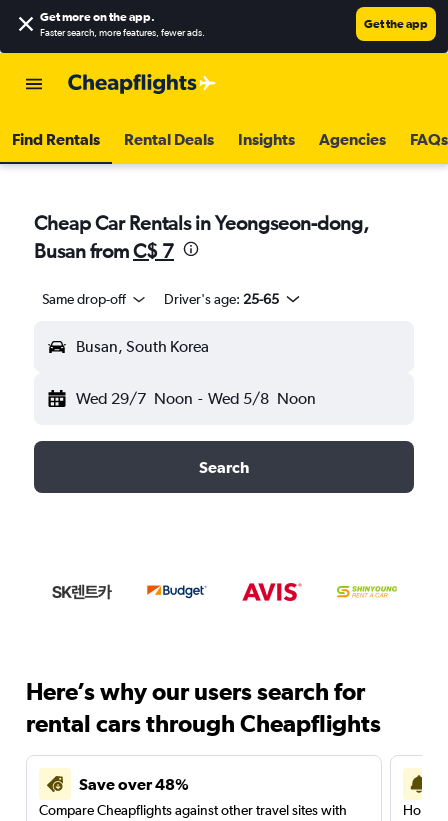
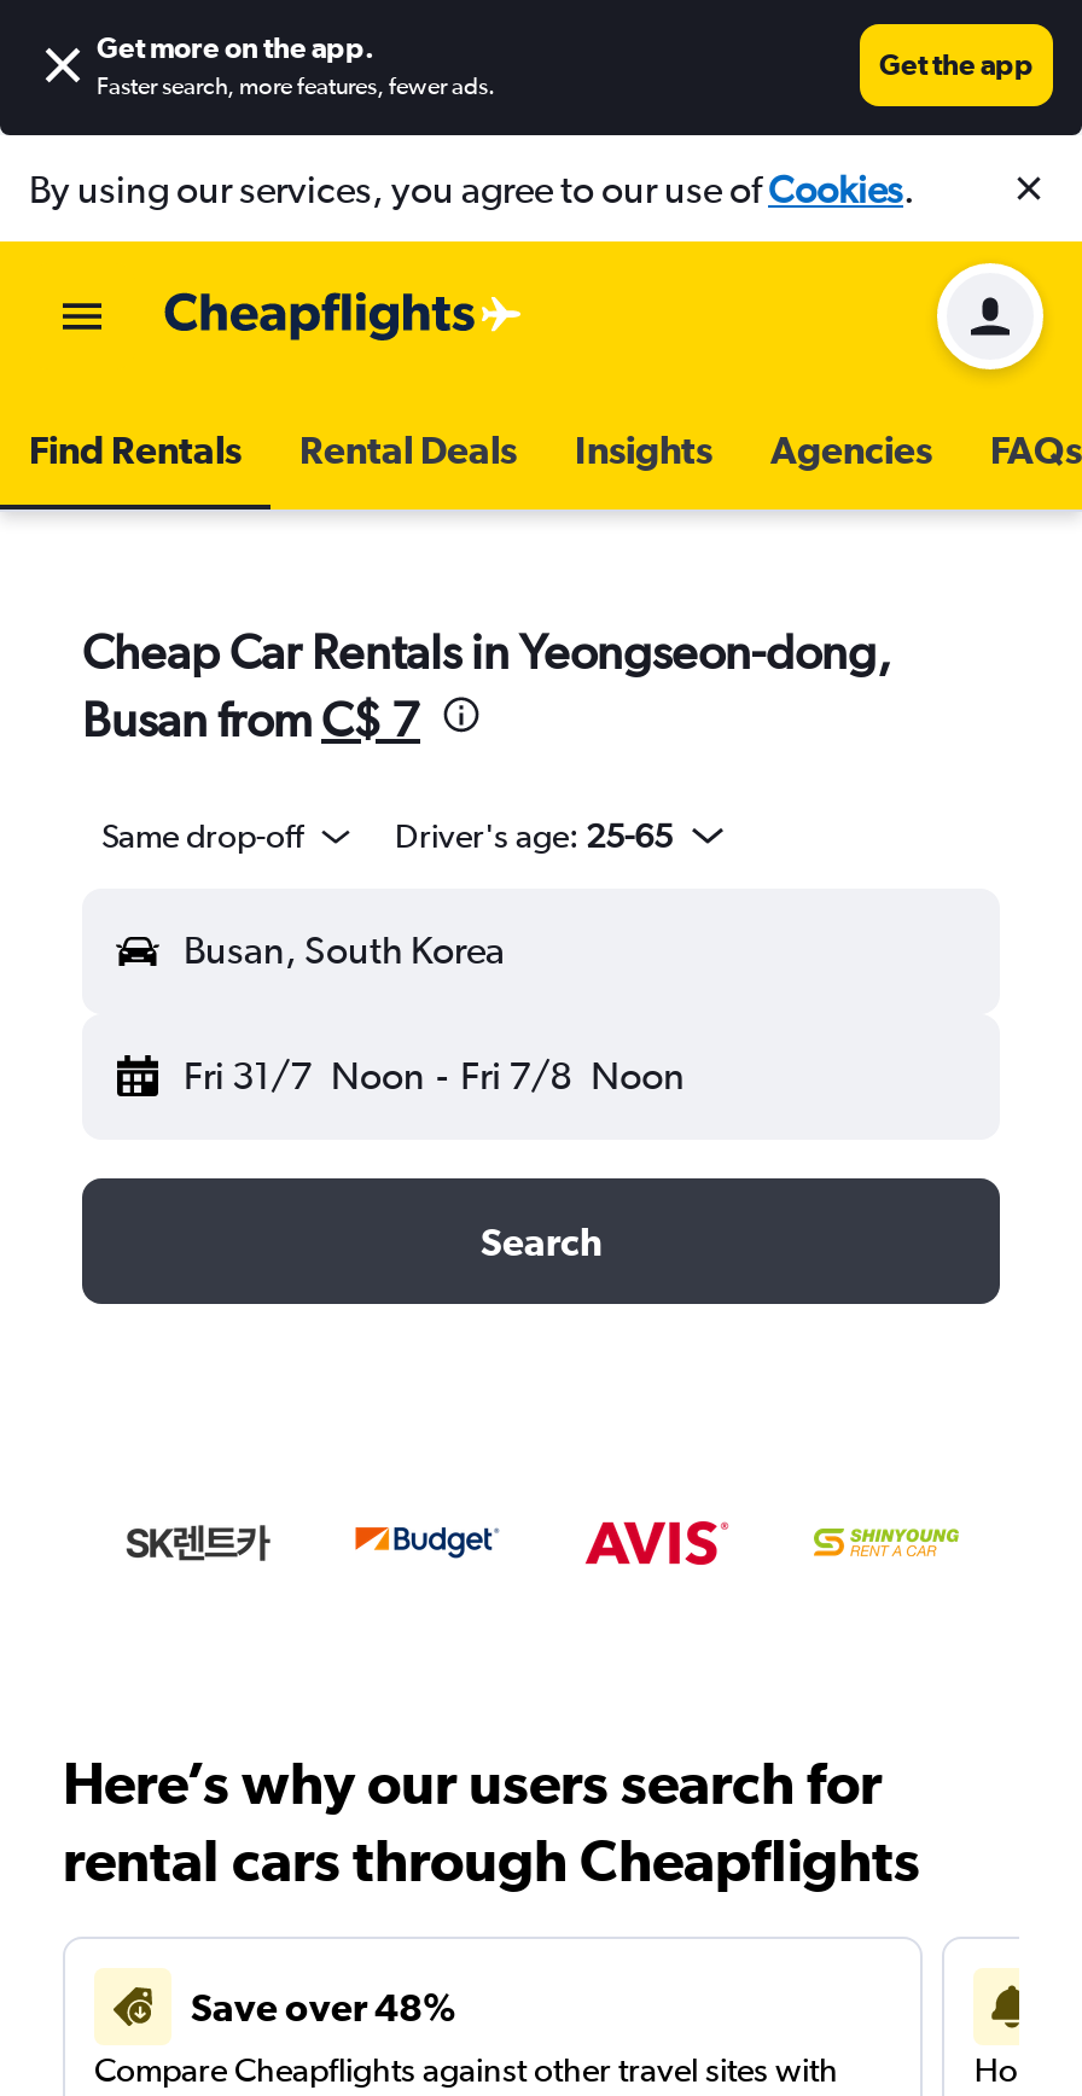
+ By using our services, you agree to our use ofCookies.

+ [image]

- Wed 29/7 Noon - Wed 5/8 Noon
+ Fri 31/7 Noon - Fri 7/8 Noon
